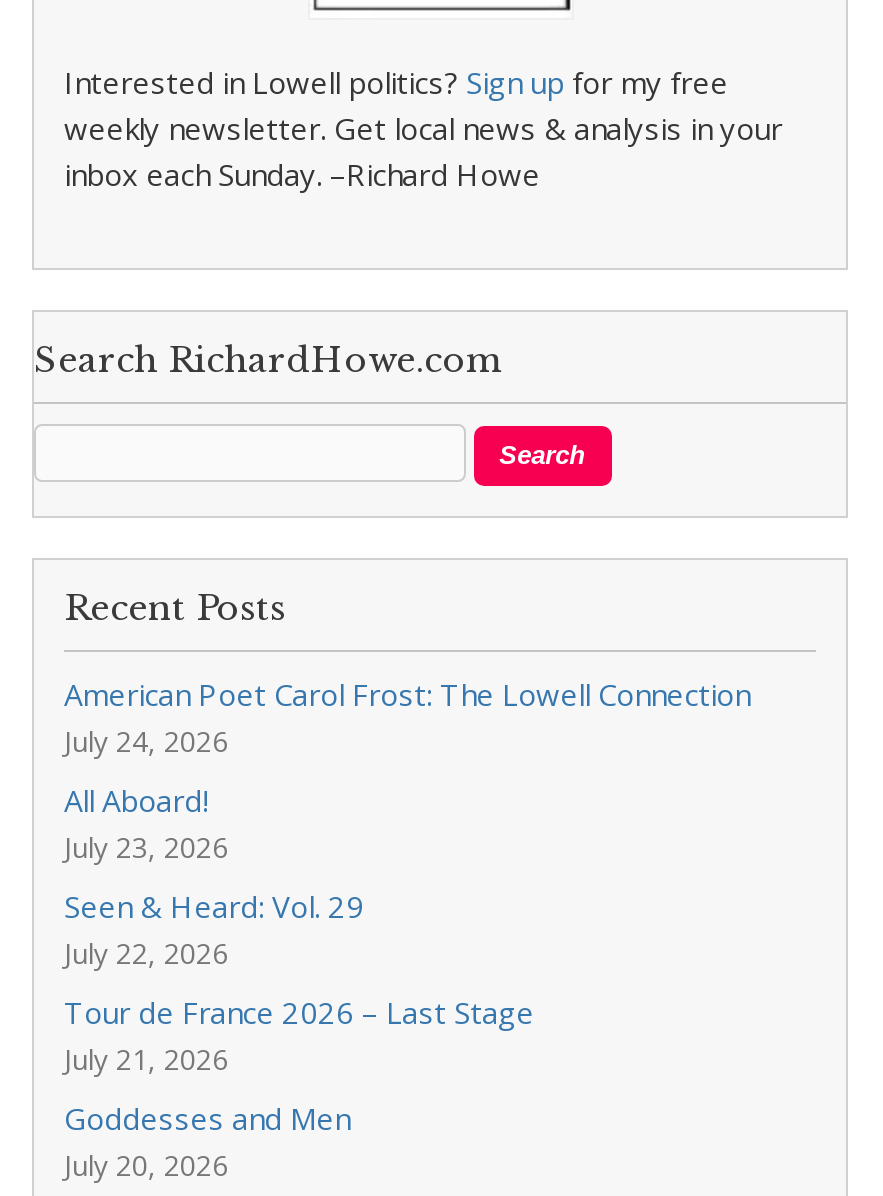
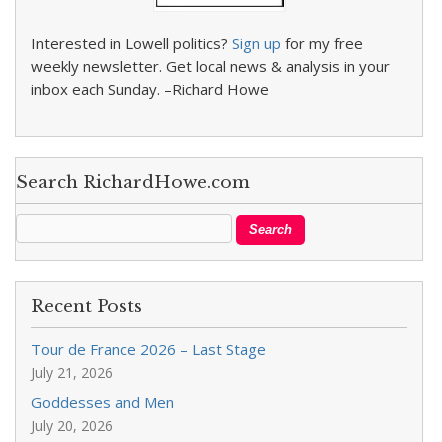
- American Poet Carol Frost: The Lowell Connection
- July 24, 2026
- All Aboard!
- July 23, 2026
- Seen & Heard: Vol. 29
- July 22, 2026
